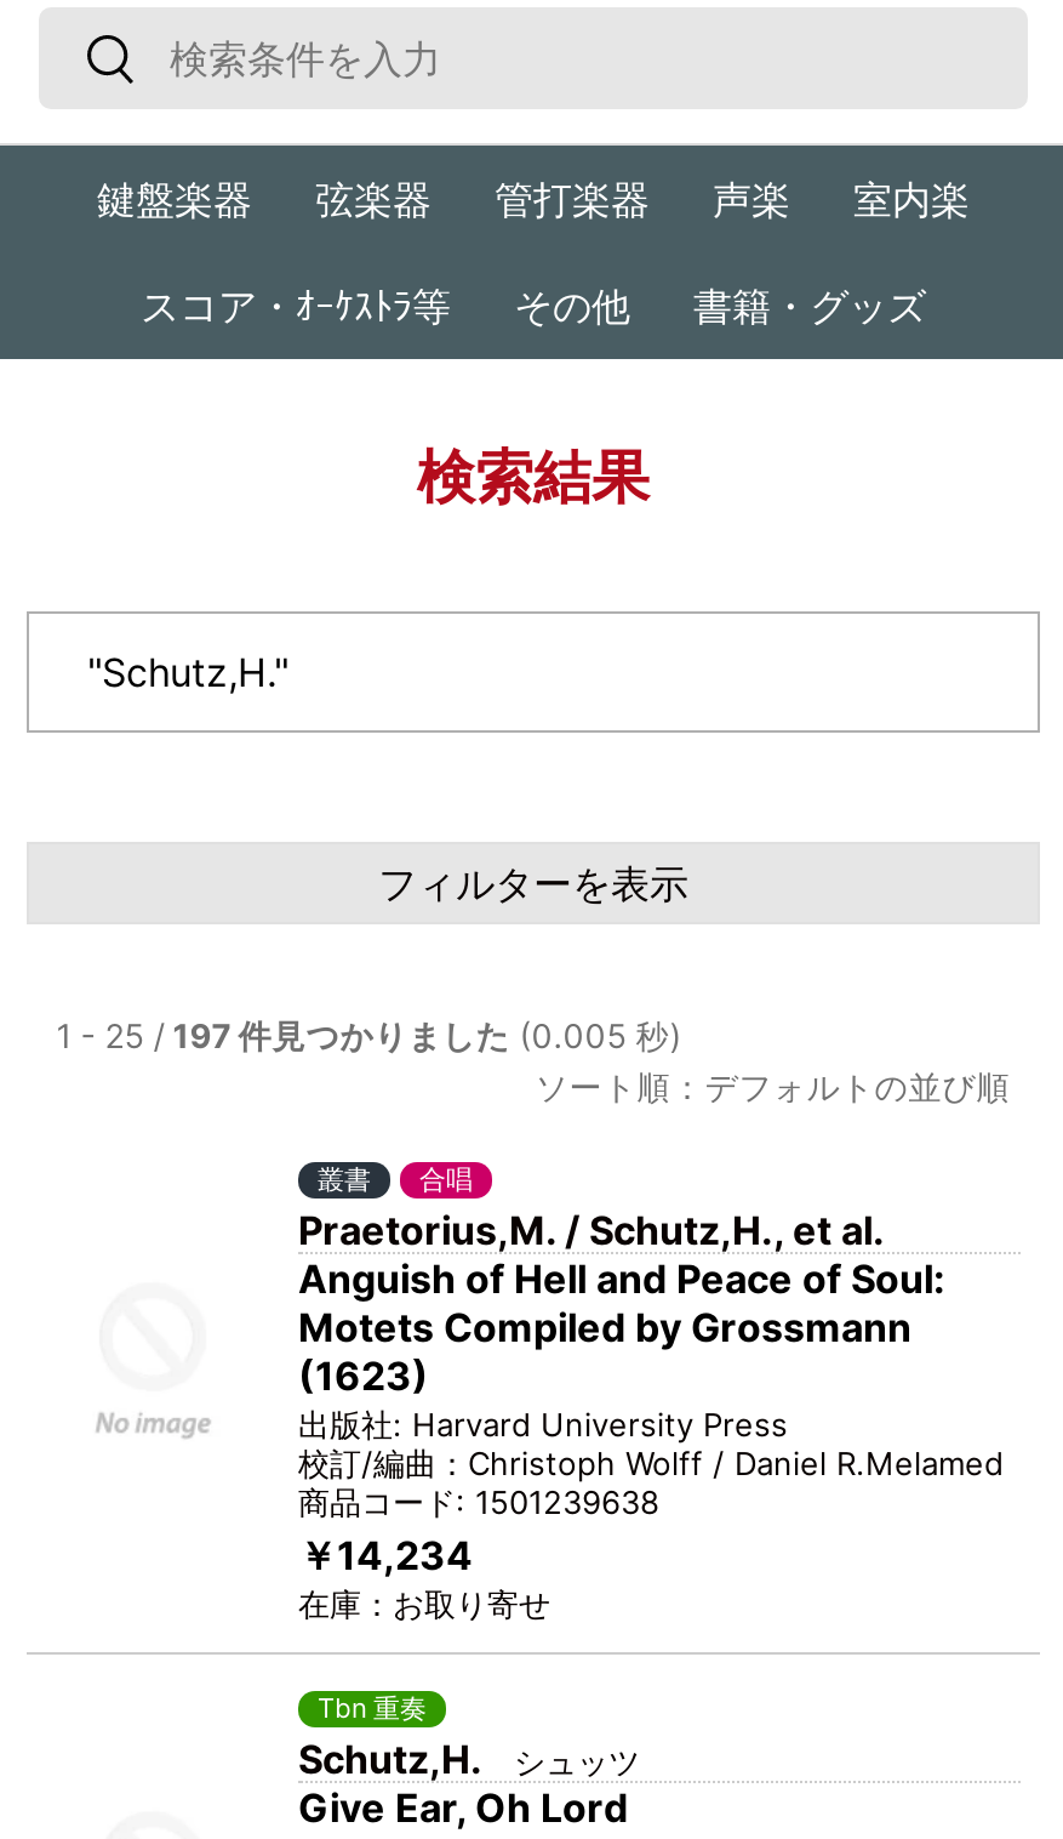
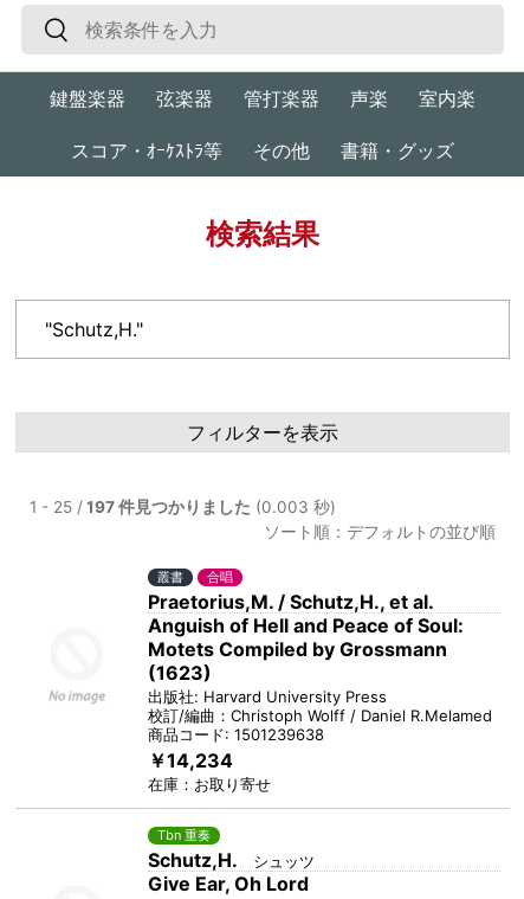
- 1 - 25 / 197 件見つかりました(0.005 秒)
+ 1 - 25 / 197 件見つかりました(0.003 秒)
